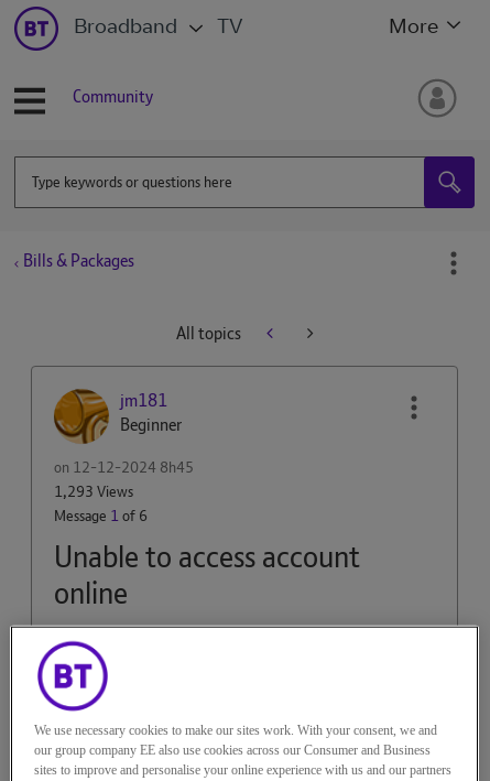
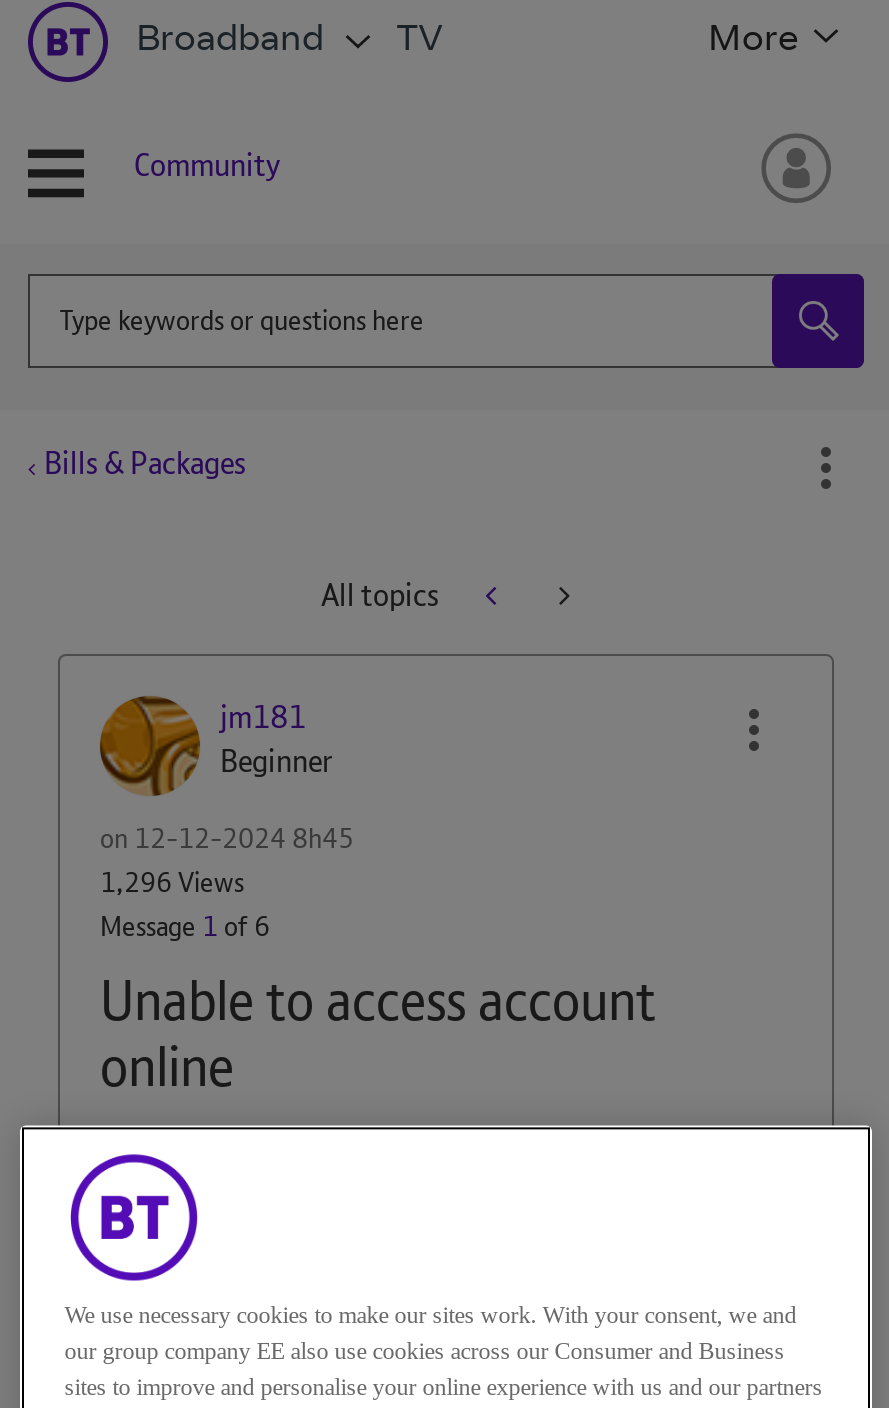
- 1,293 Views
+ 1,296 Views
